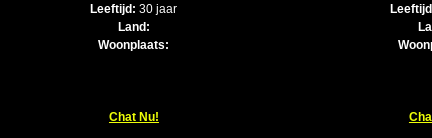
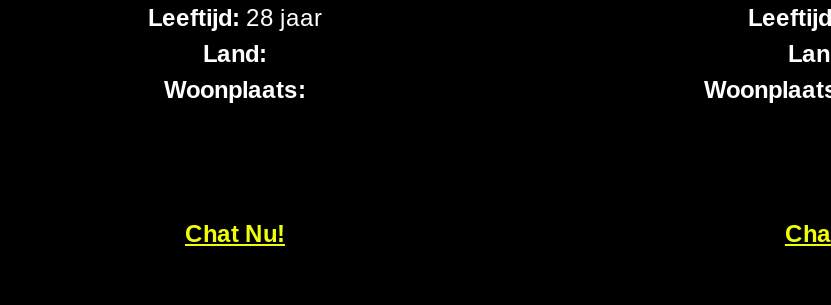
- Leeftijd: 30 jaar
+ Leeftijd: 28 jaar
